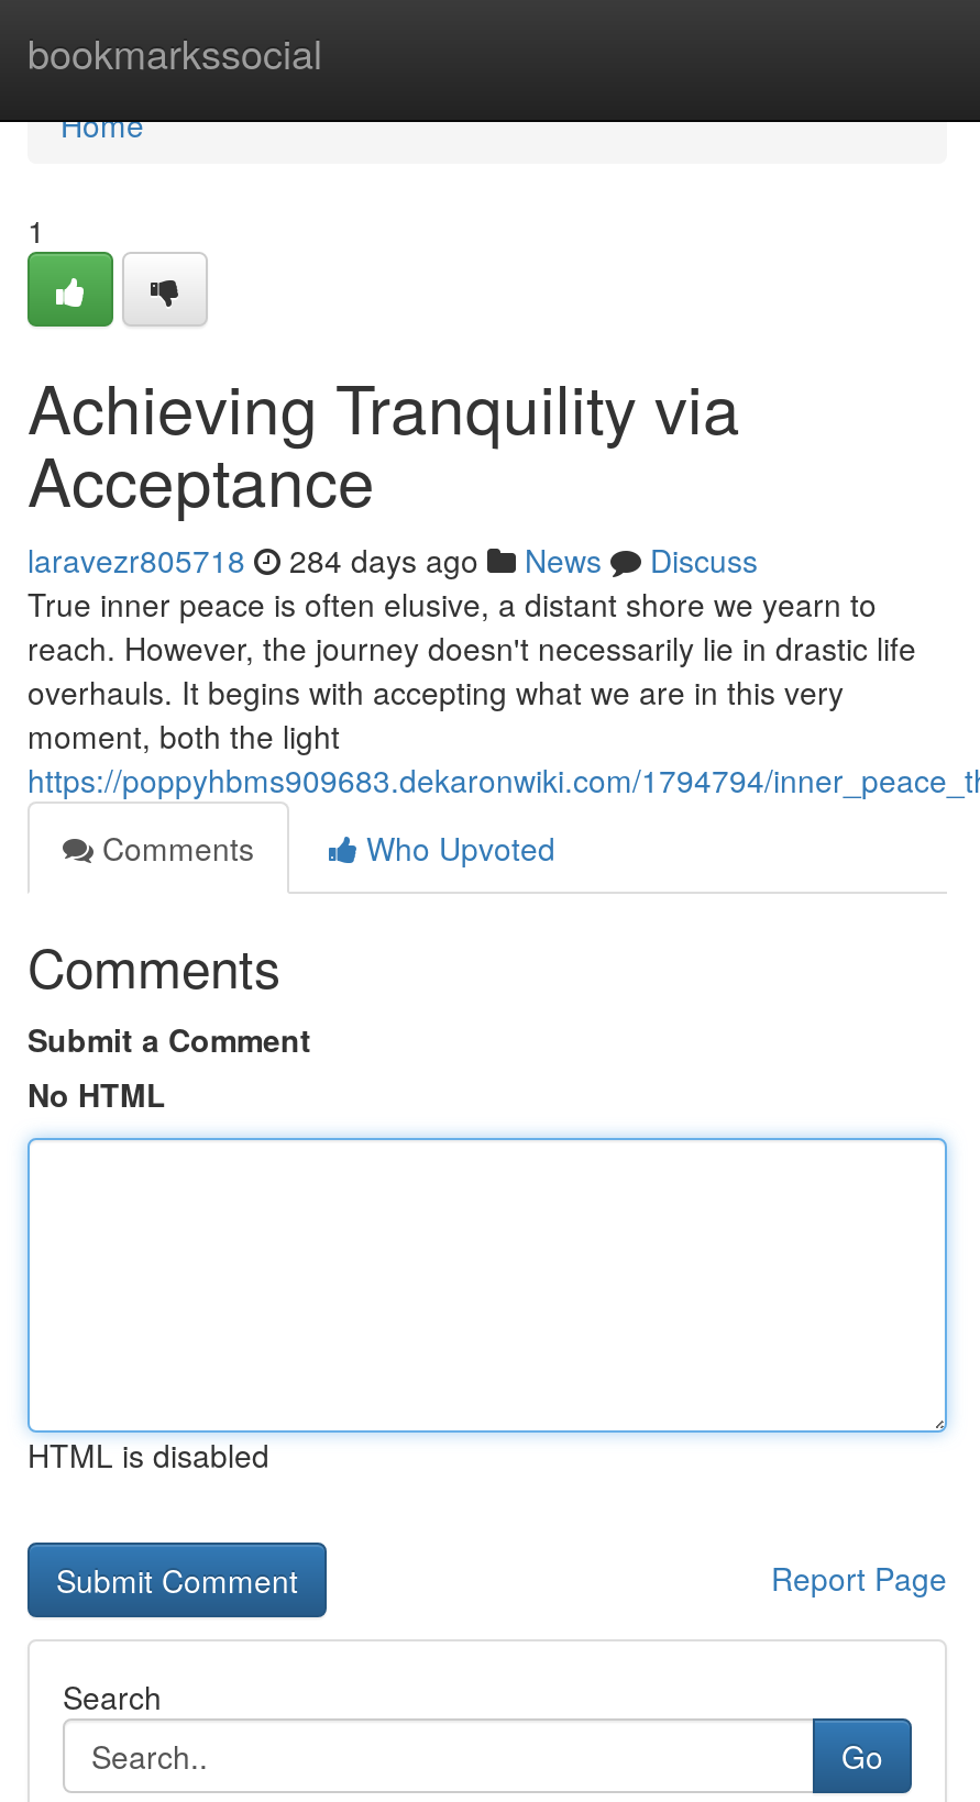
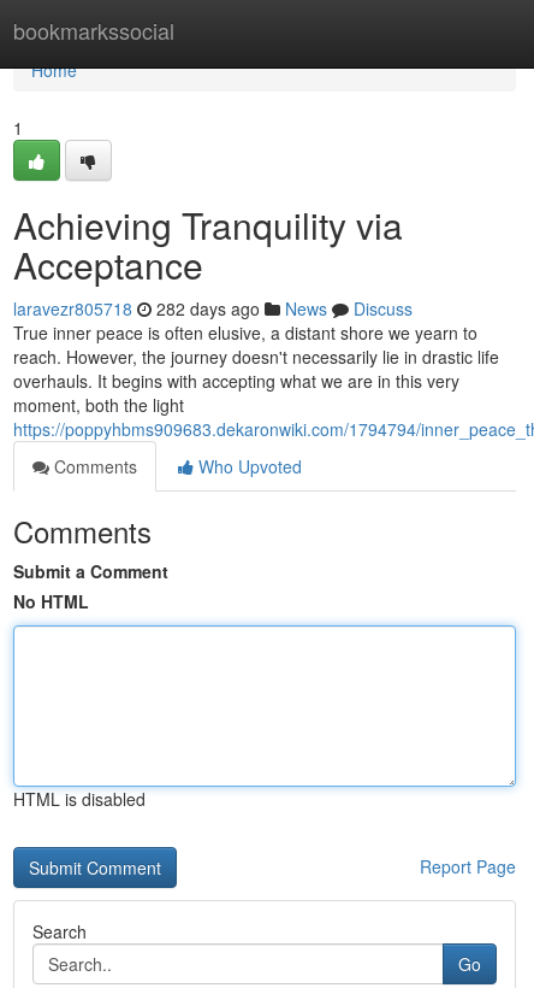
- laravezr805718 284 days ago News Discuss
+ laravezr805718 282 days ago News Discuss
